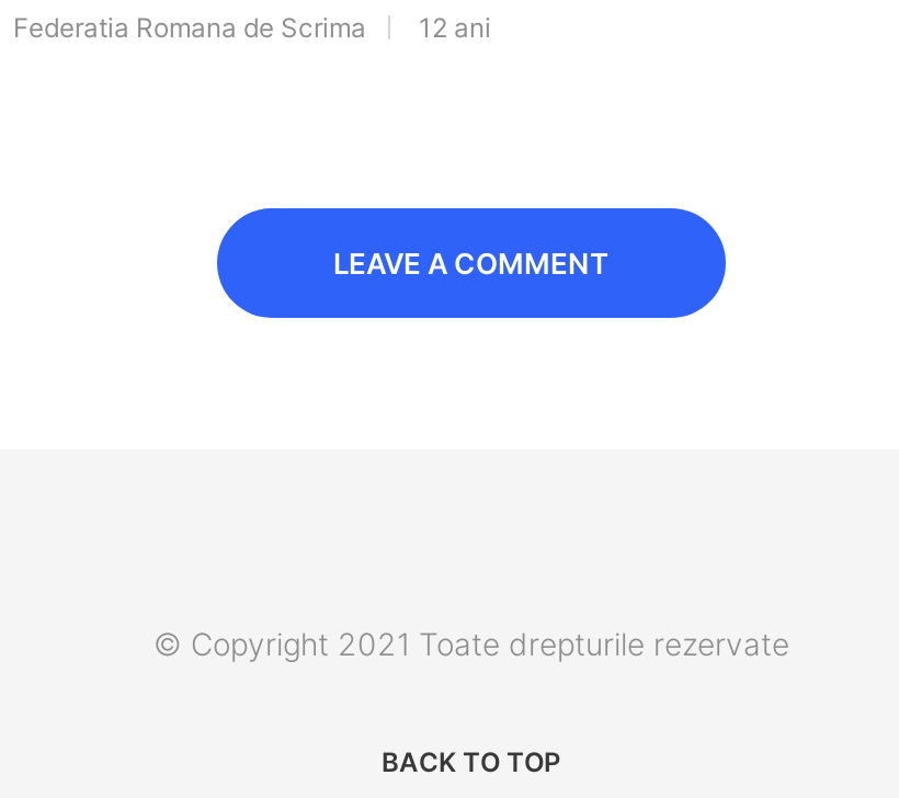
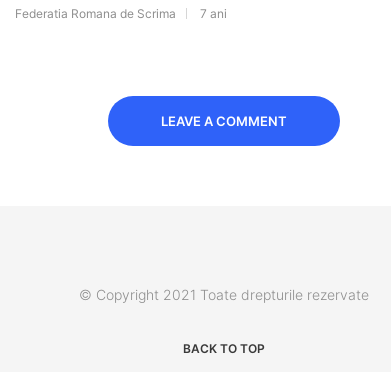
- Federatia Romana de Scrima 12 ani
+ Federatia Romana de Scrima 7 ani
